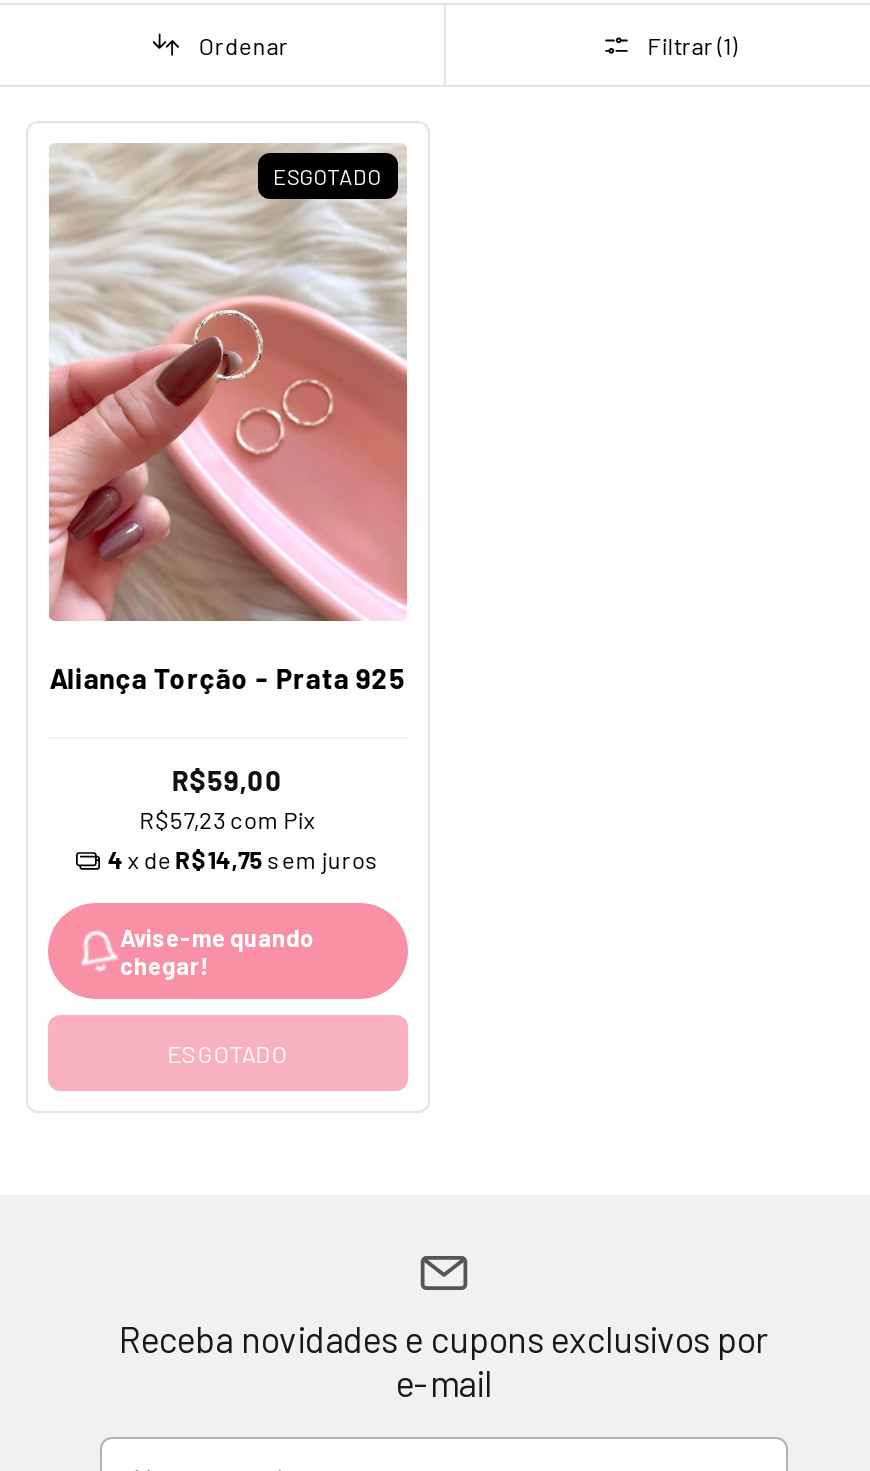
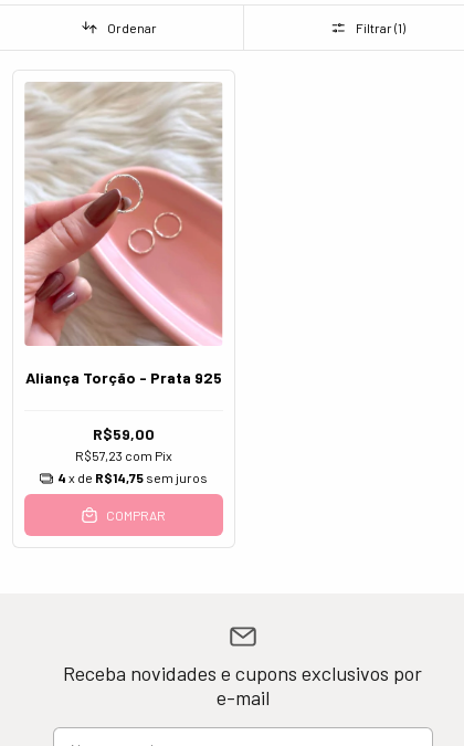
- ESGOTADO

- Avise-me quando
- chegar!
- ESGOTADO
+ COMPRAR
